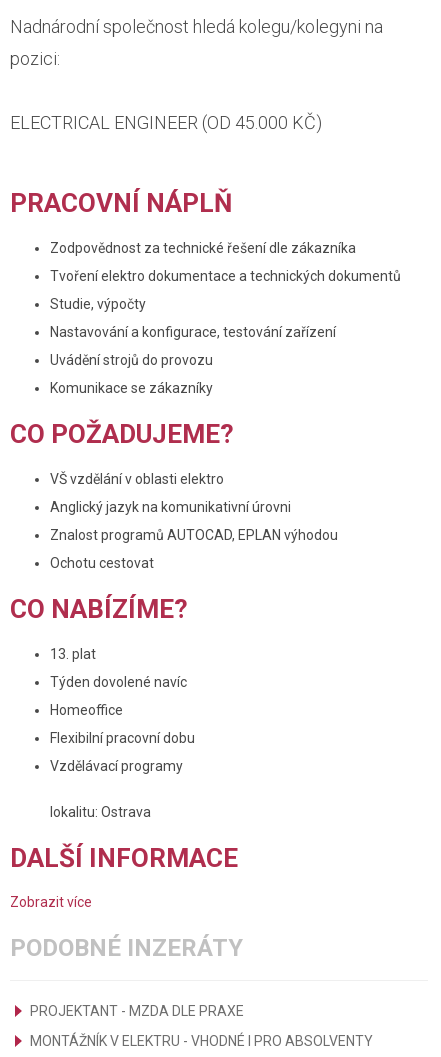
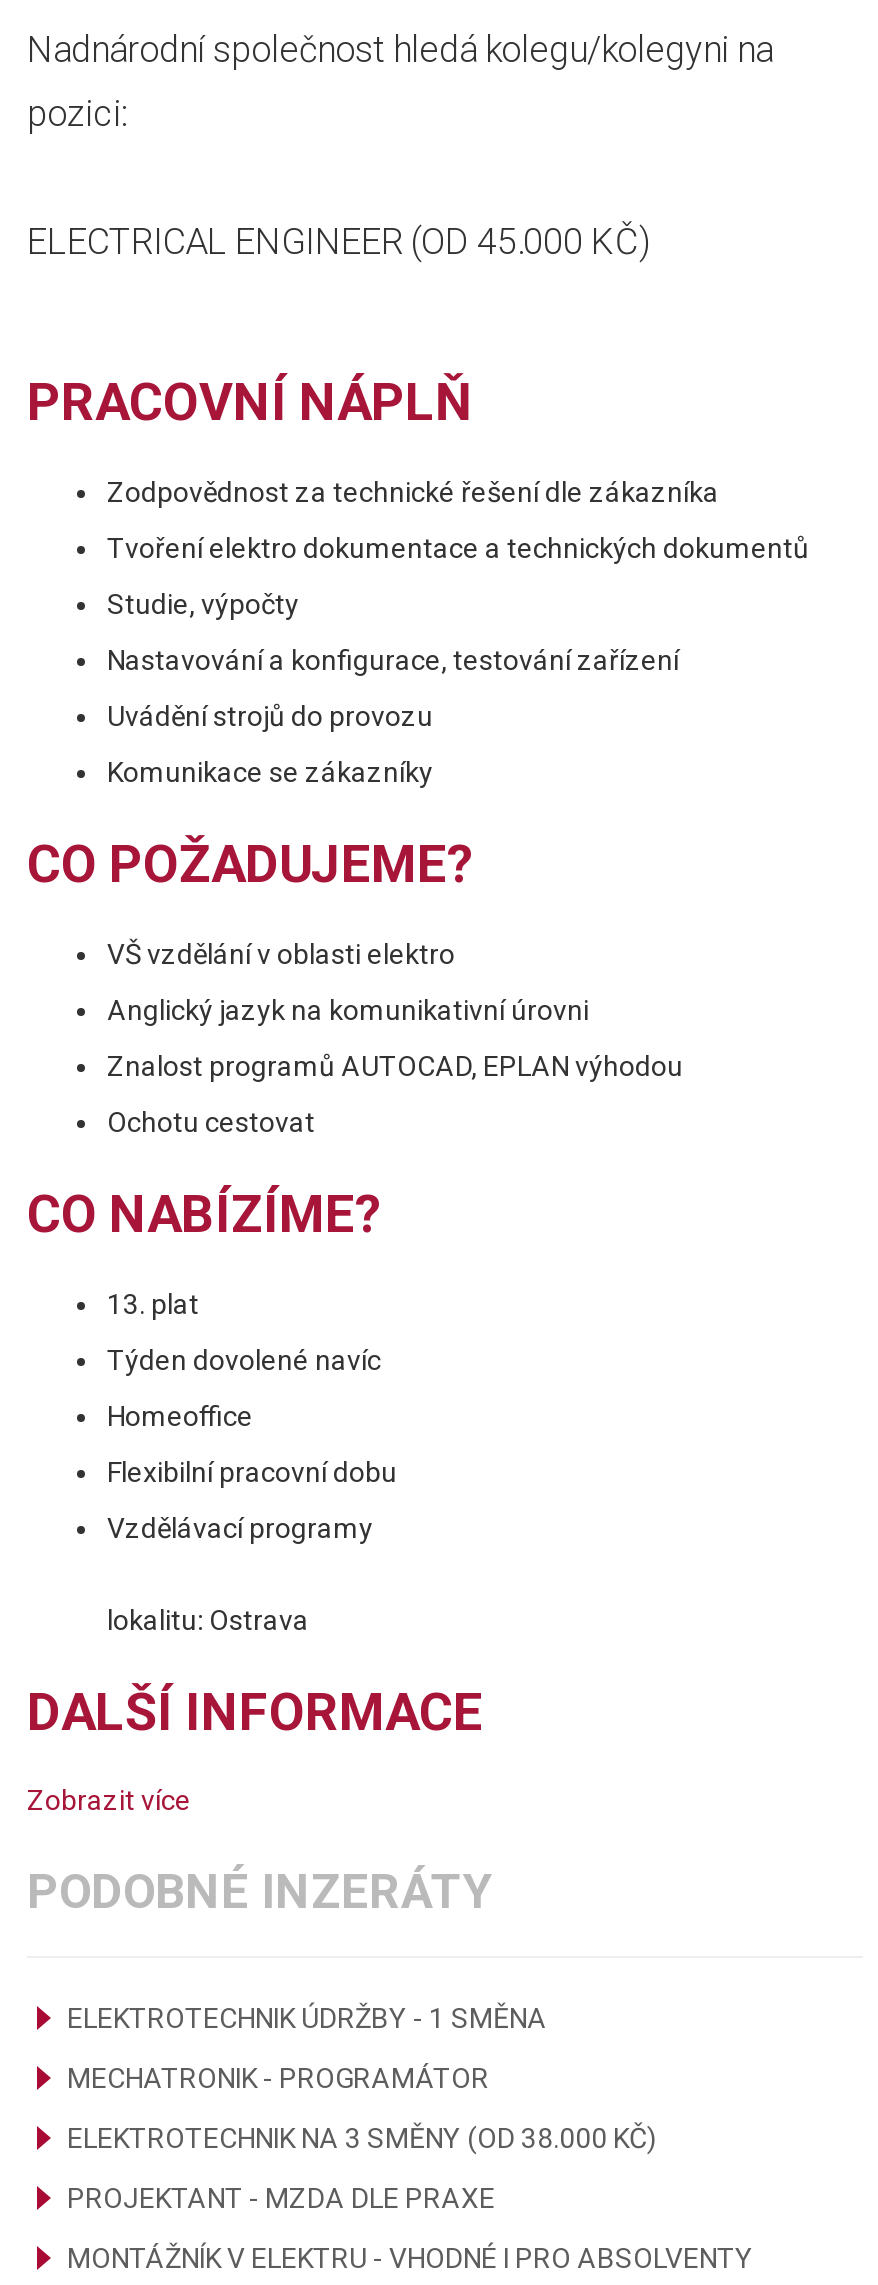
+ ELEKTROTECHNIK ÚDRŽBY - 1 SMĚNA
+ MECHATRONIK - PROGRAMÁTOR
+ ELEKTROTECHNIK NA 3 SMĚNY (OD 38.000 KČ)
